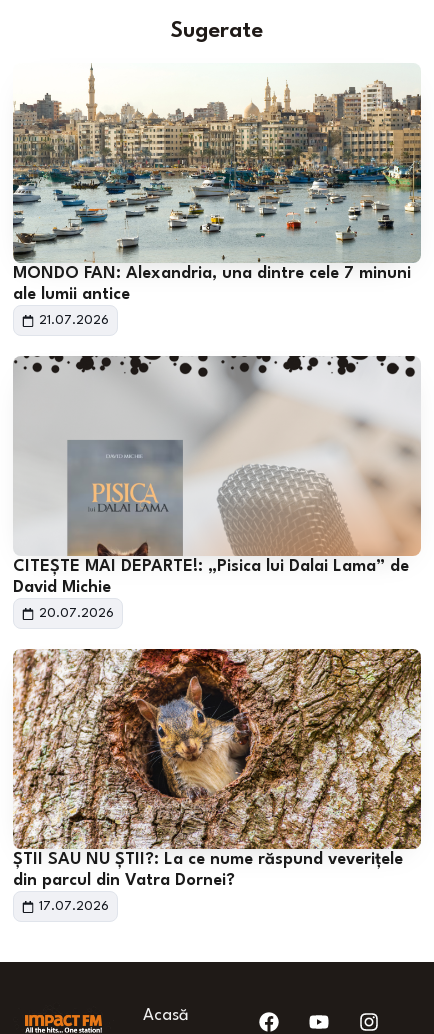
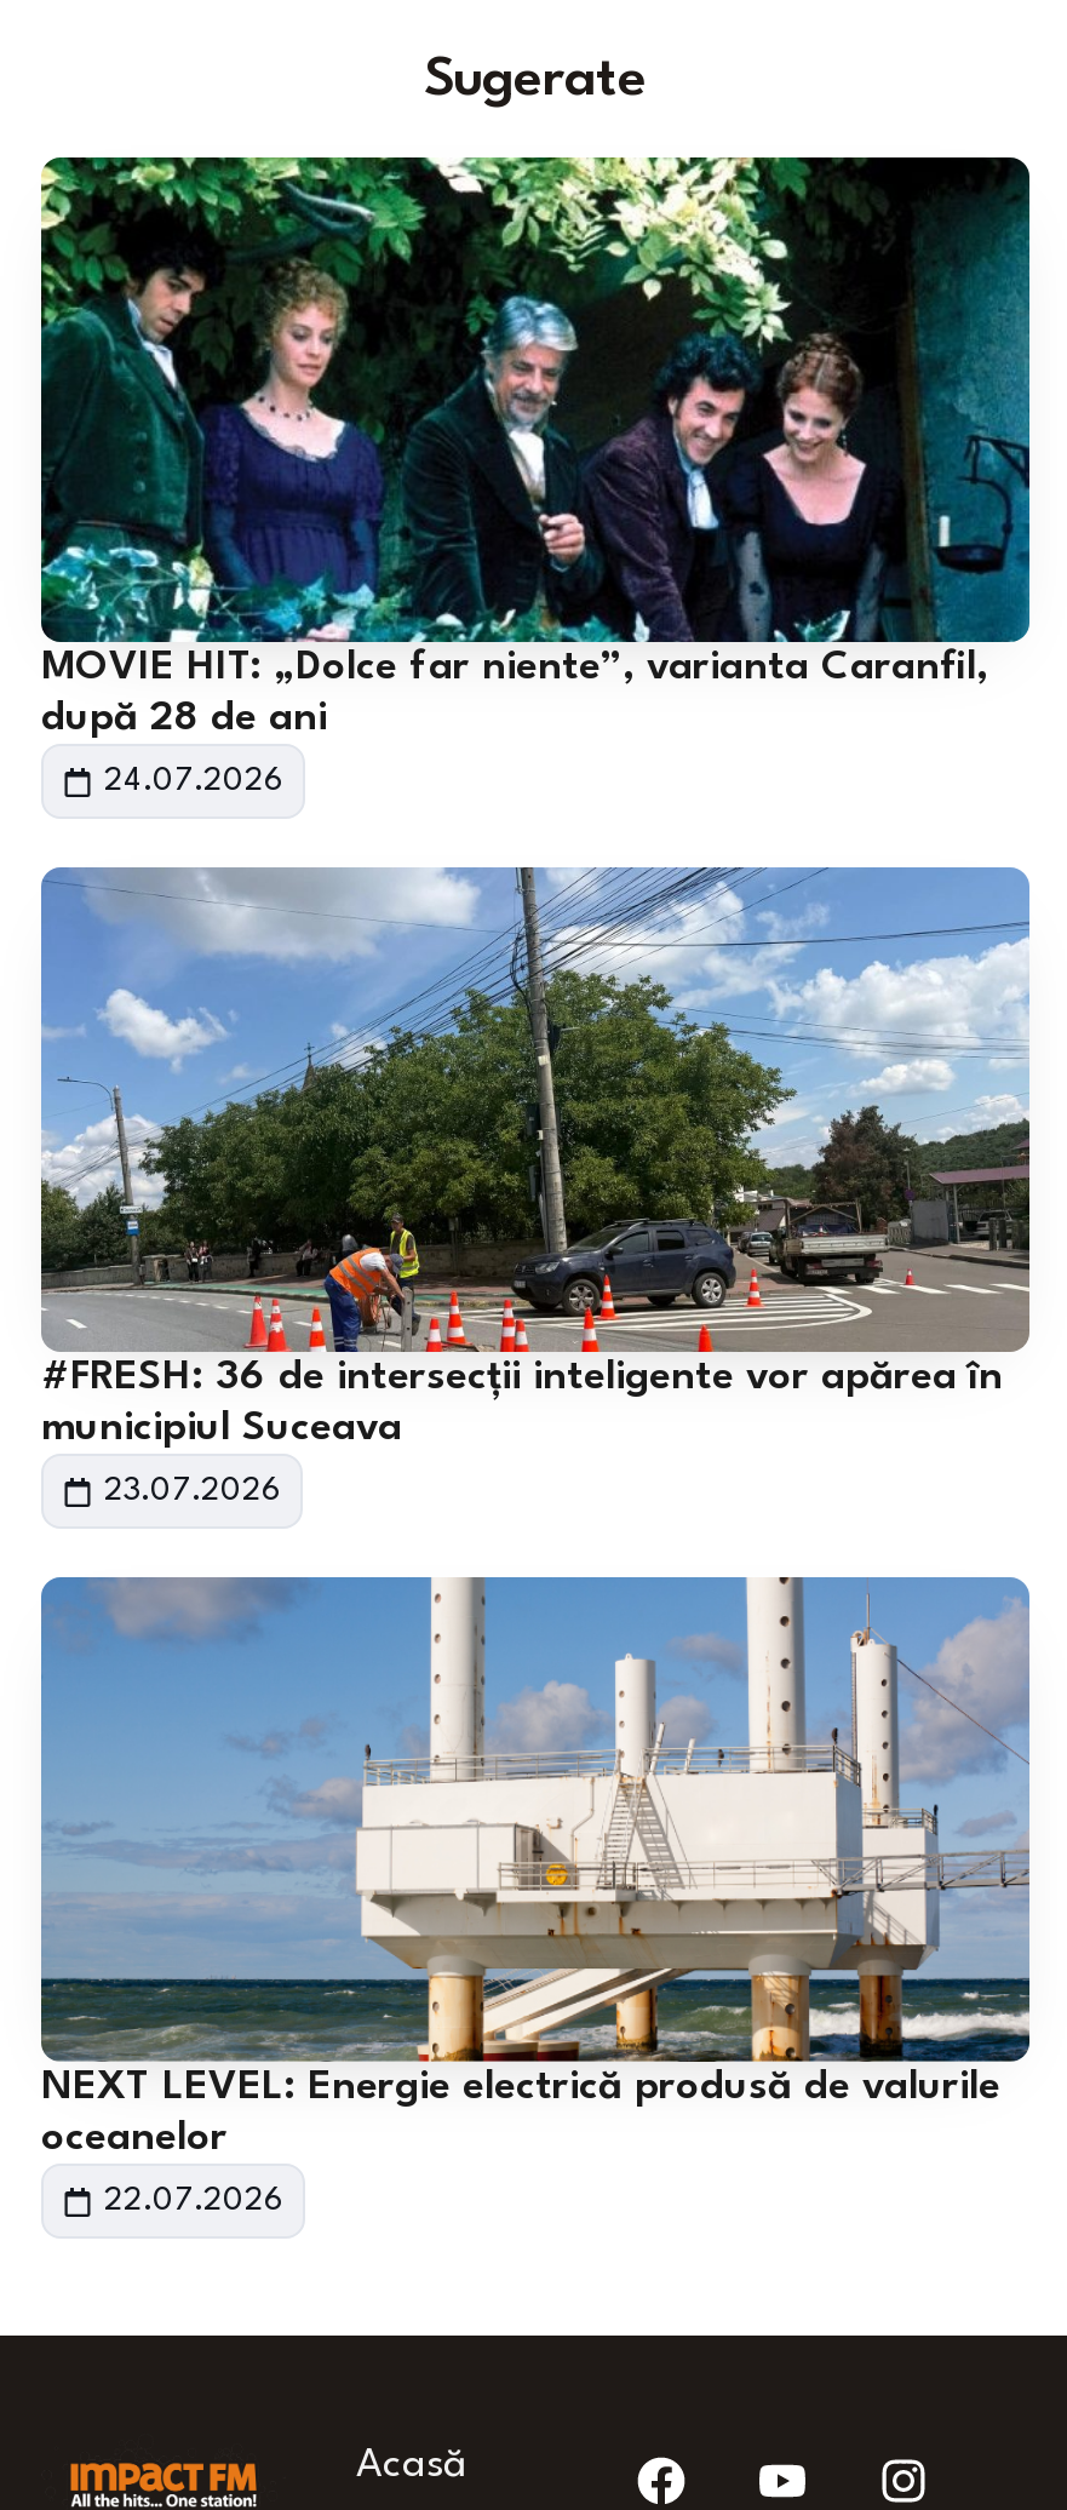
- [image]
- MONDO FAN: Alexandria, una dintre cele 7 minuni
- ale lumii antice
+ [image]
+ MOVIE HIT: „Dolce far niente”, varianta Caranfil,
+ după 28 de ani

- 21.07.2026
+ 24.07.2026

- [image]
- CITEȘTE MAI DEPARTE!: „Pisica lui Dalai Lama” de
- David Michie
+ [image]
+ #FRESH: 36 de intersecții inteligente vor apărea în
+ municipiul Suceava

- 20.07.2026
+ 23.07.2026

- [image]
- ȘTII SAU NU ȘTII?: La ce nume răspund veverițele
- din parcul din Vatra Dornei?
+ [image]
+ NEXT LEVEL: Energie electrică produsă de valurile
+ oceanelor

- 17.07.2026
+ 22.07.2026
